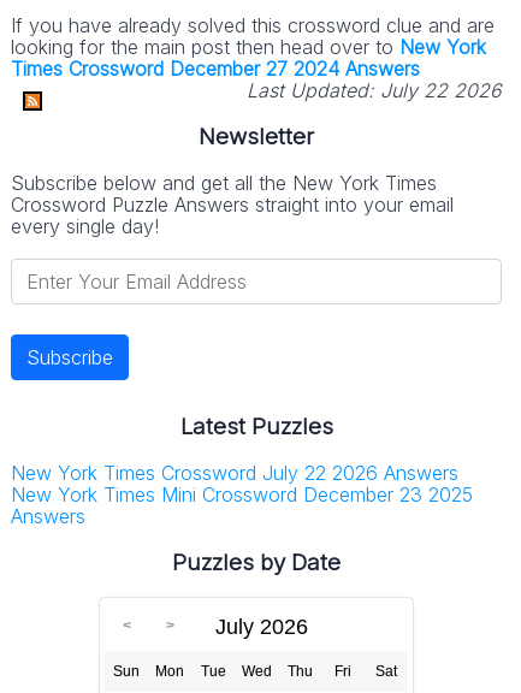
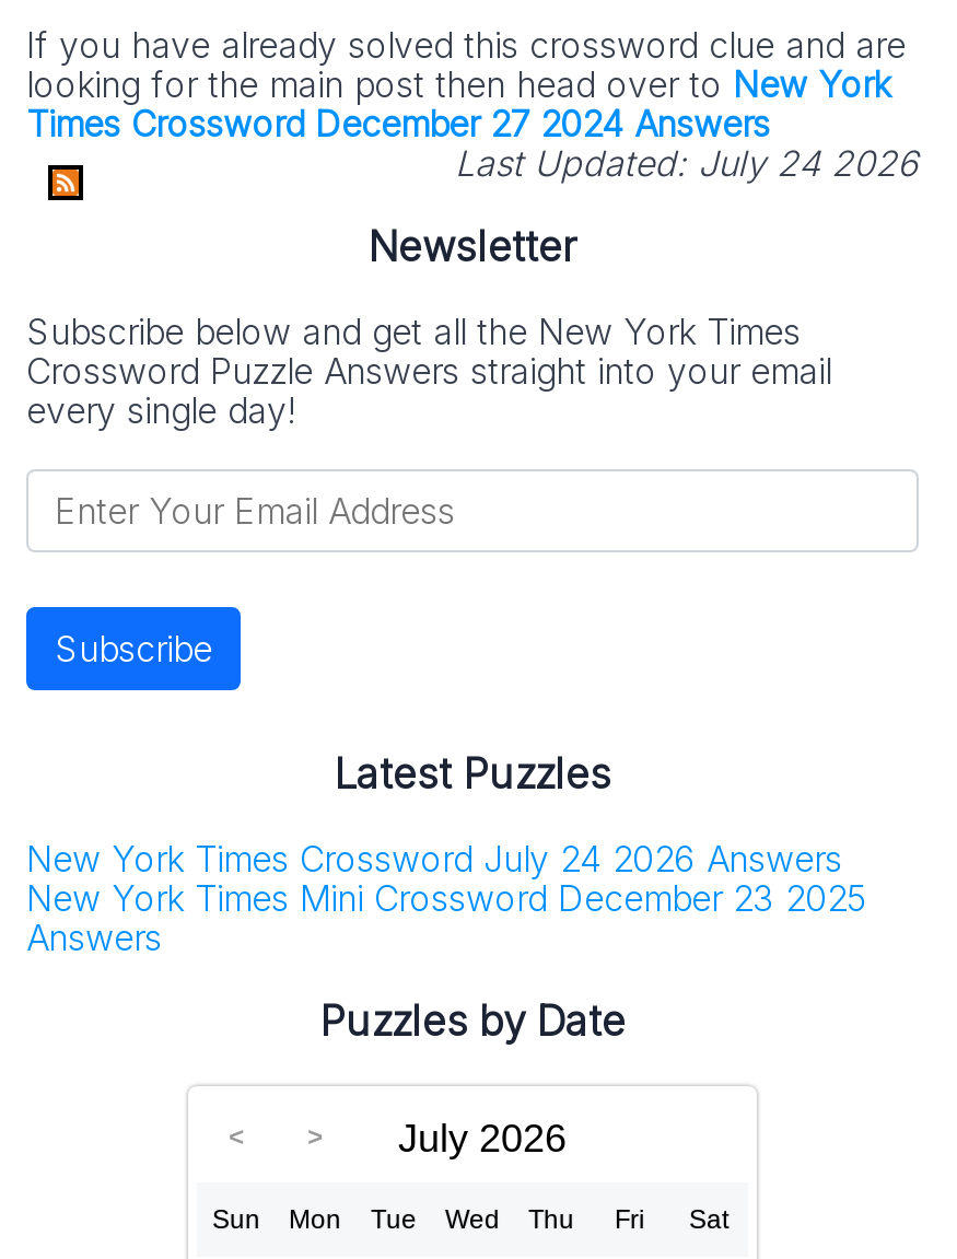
- Last Updated: July 22 2026
+ Last Updated: July 24 2026

- New York Times Crossword July 22 2026 Answers
+ New York Times Crossword July 24 2026 Answers
